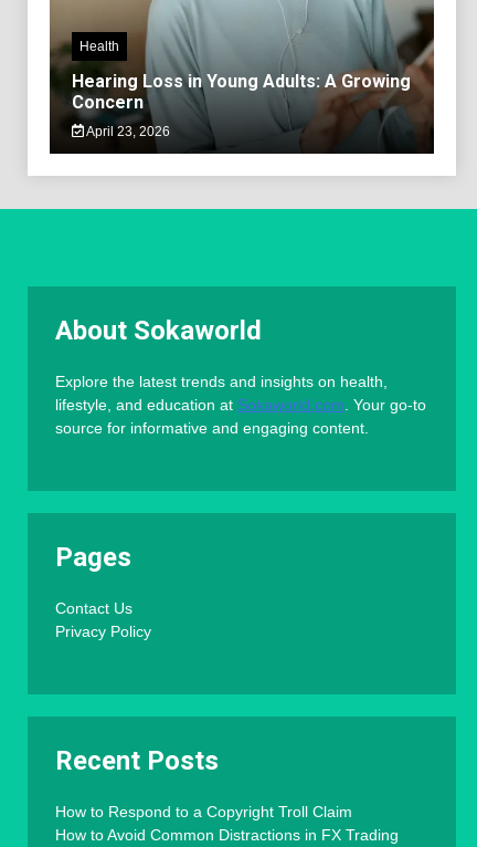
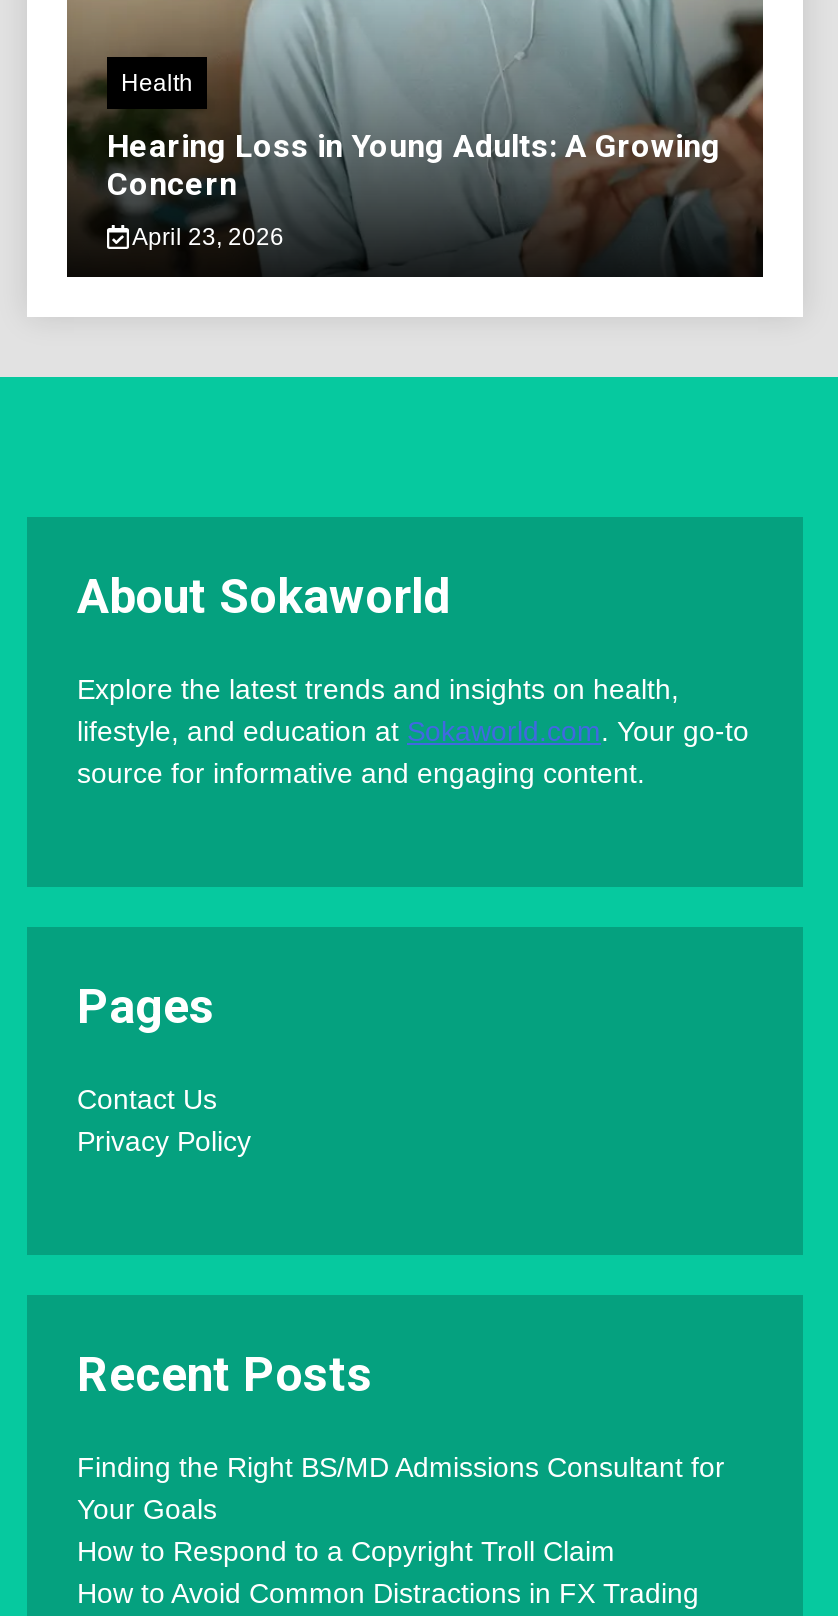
+ Finding the Right BS/MD Admissions Consultant for
+ Your Goals
